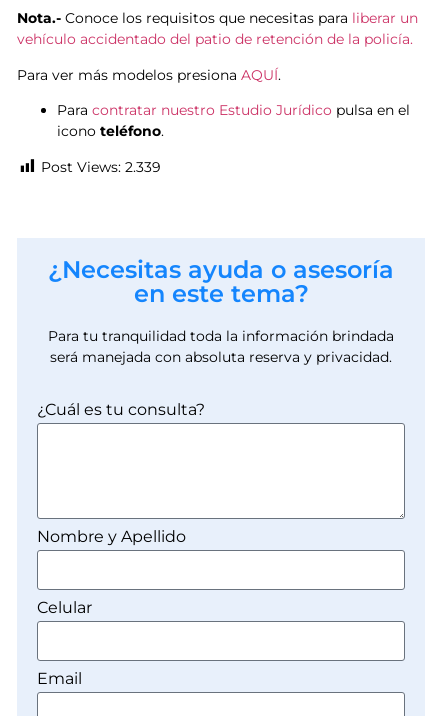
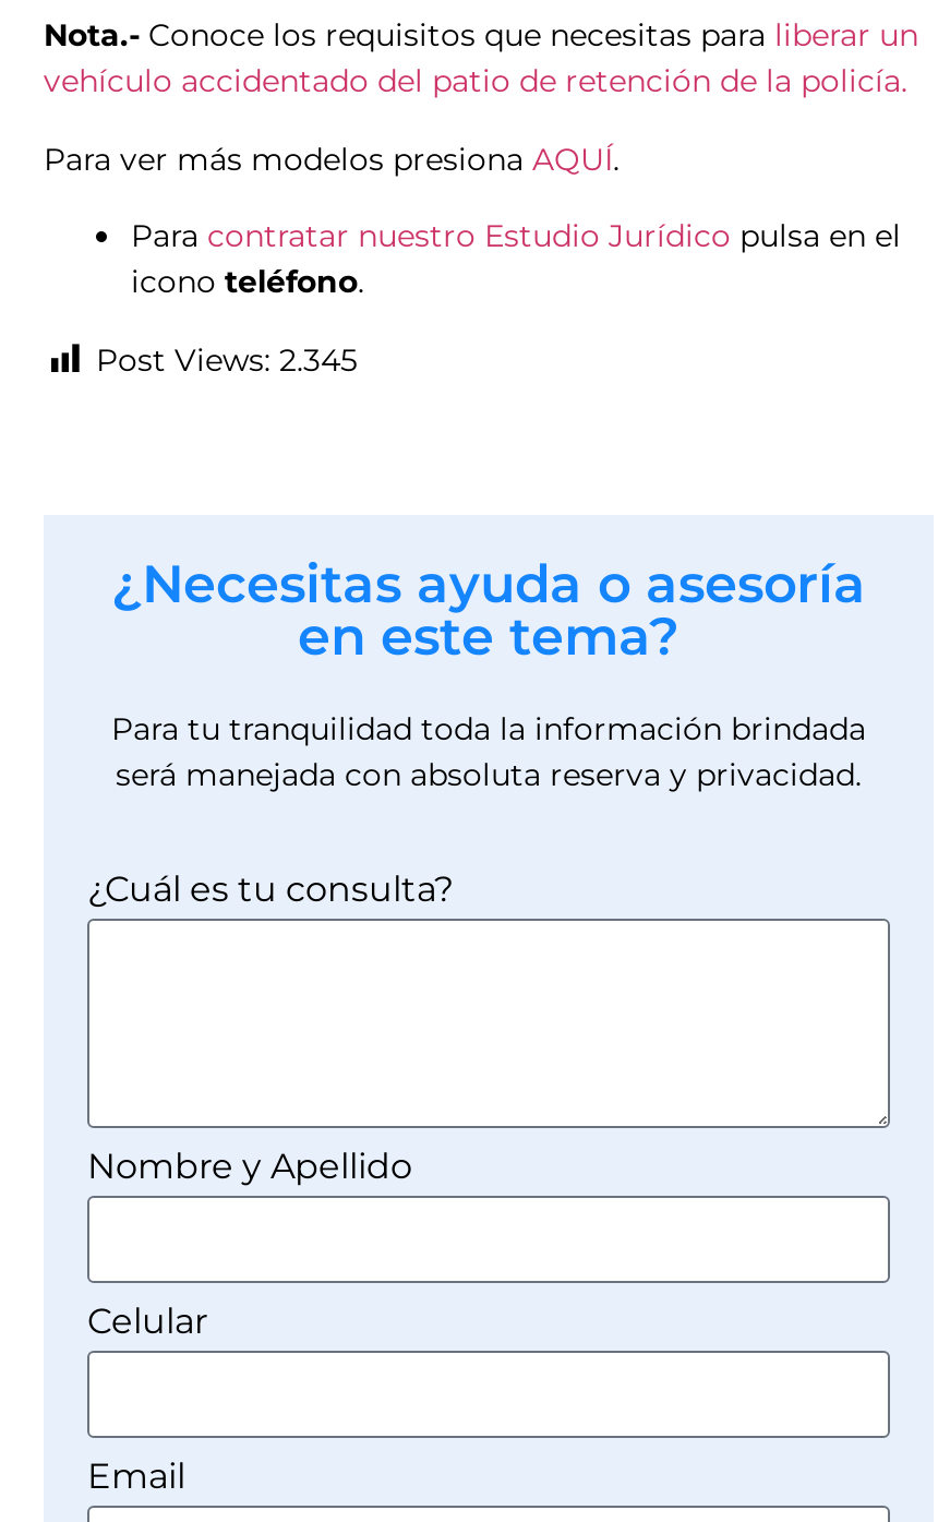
- Post Views: 2.339
+ Post Views: 2.345
